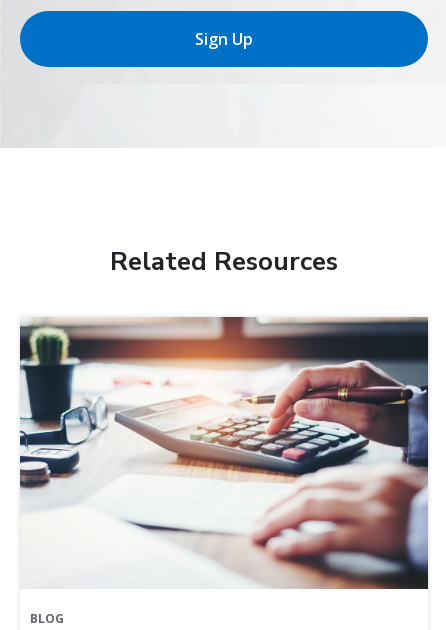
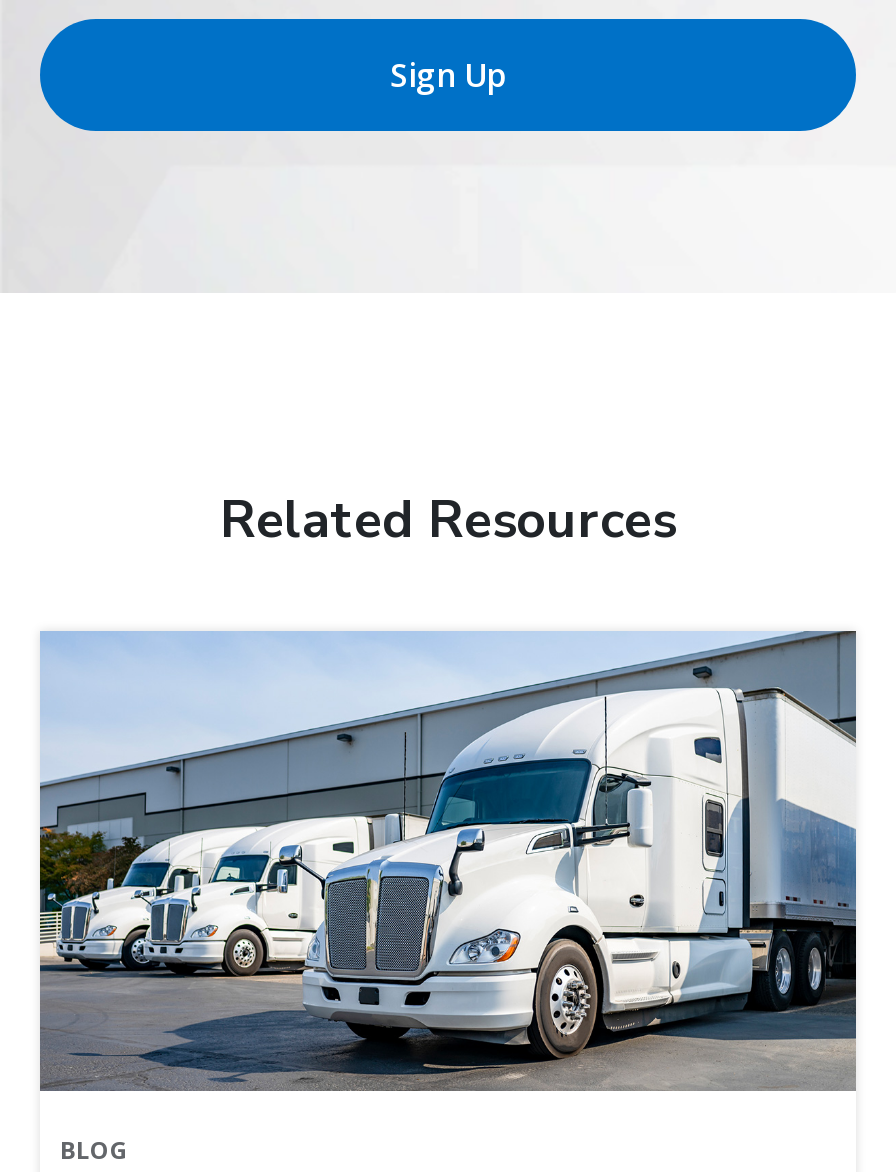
- [image]
+ [image]
